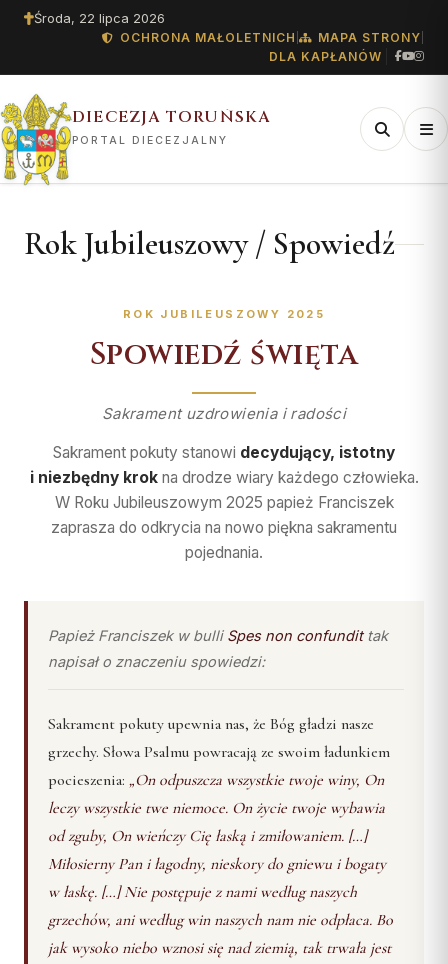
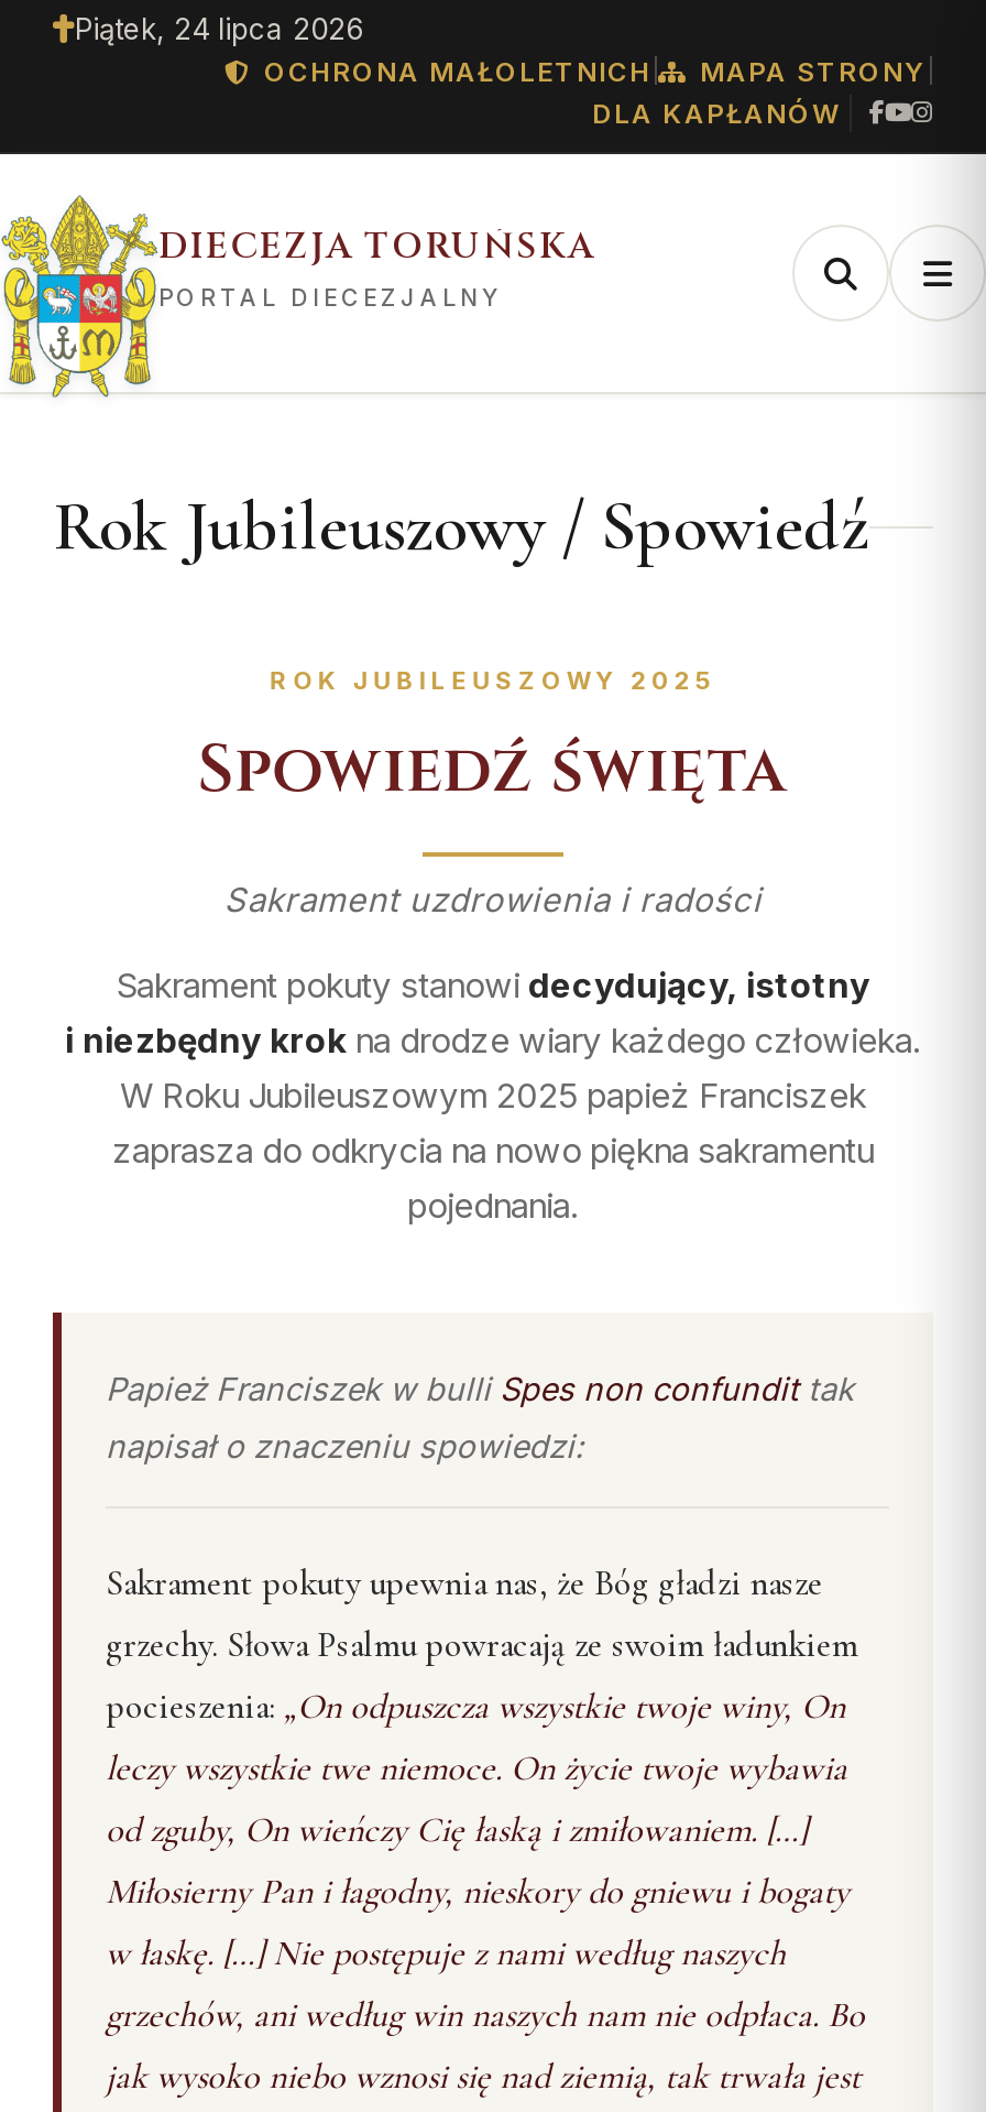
- Środa, 22 lipca 2026
+ Piątek, 24 lipca 2026
